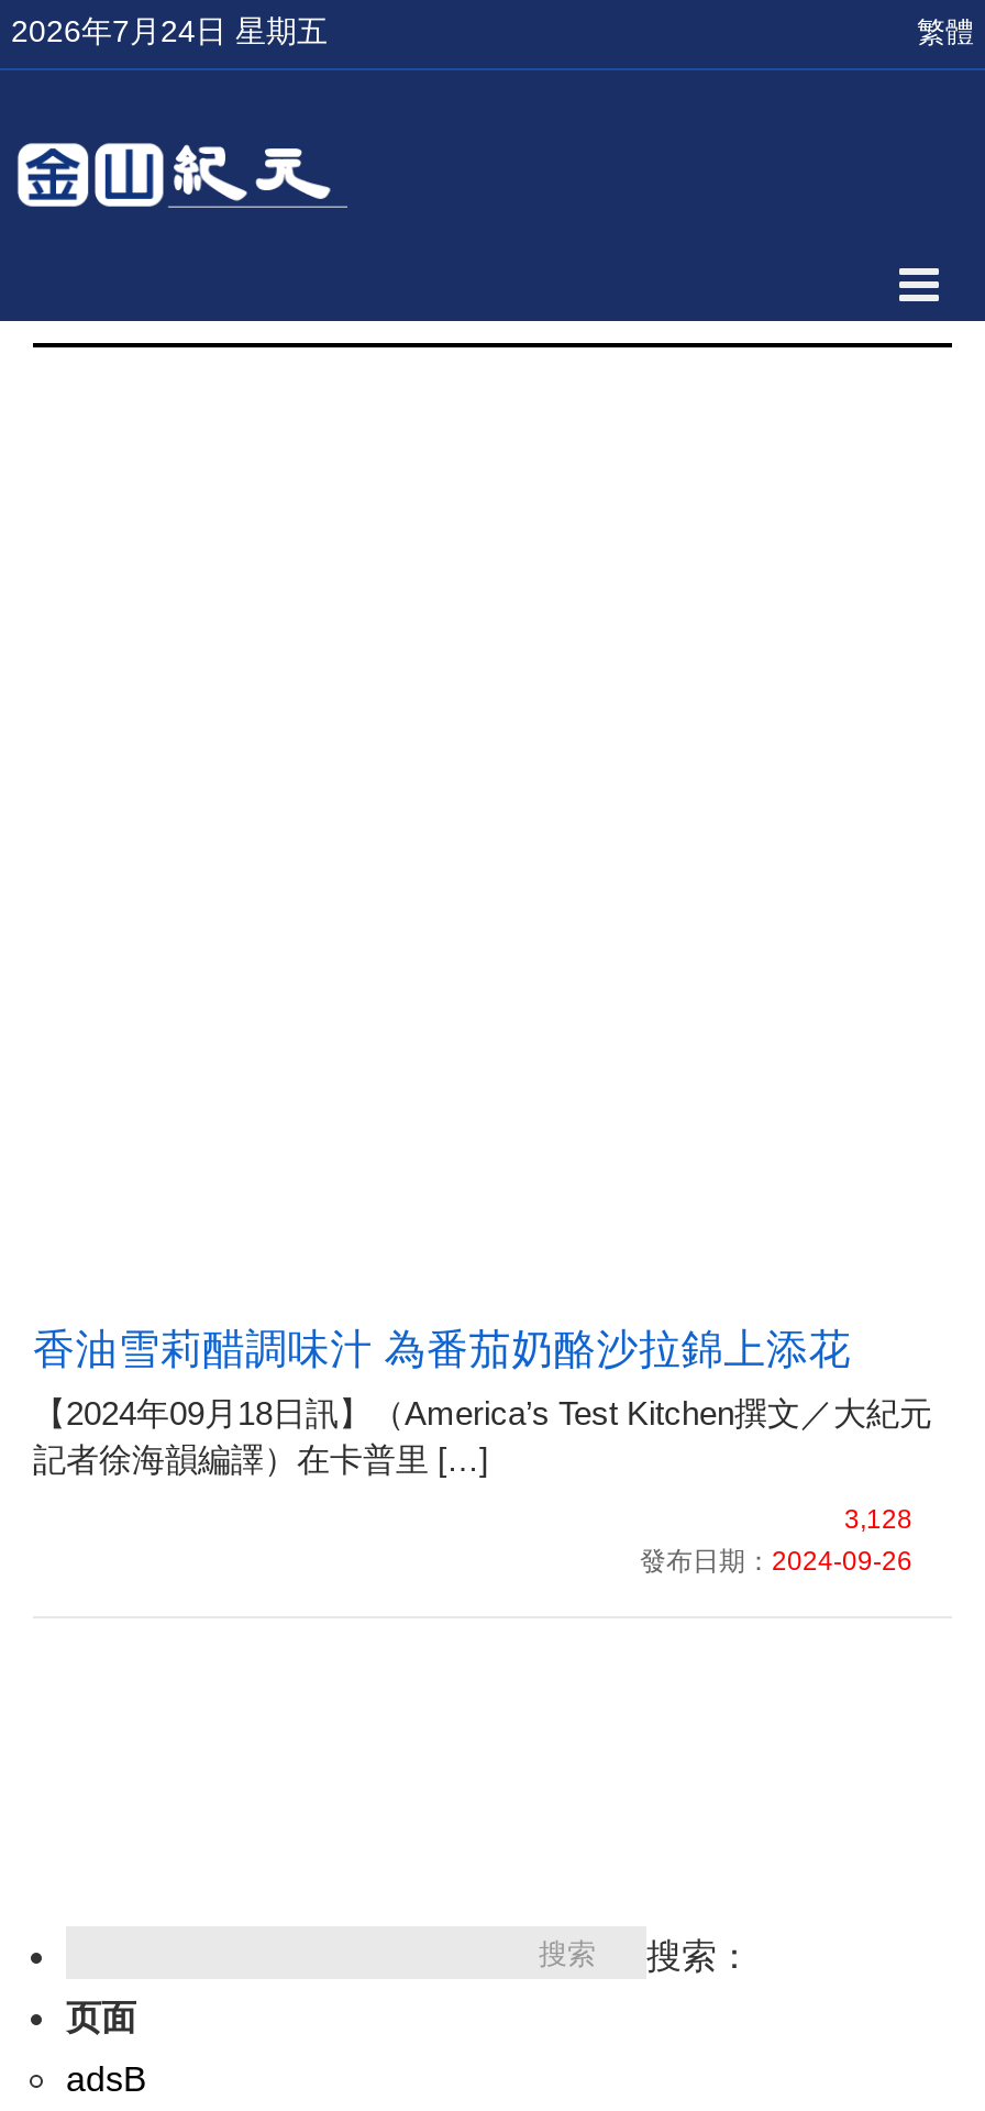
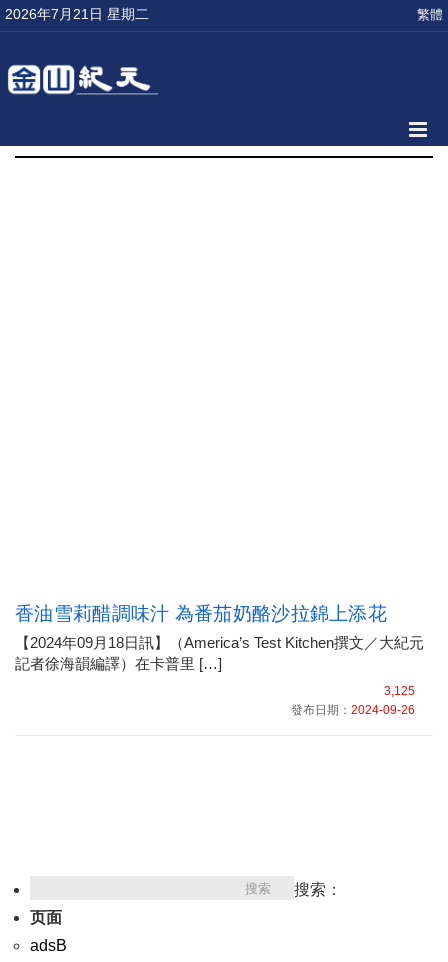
- 2026年7月24日 星期五
+ 2026年7月21日 星期二

- 3,128
+ 3,125
